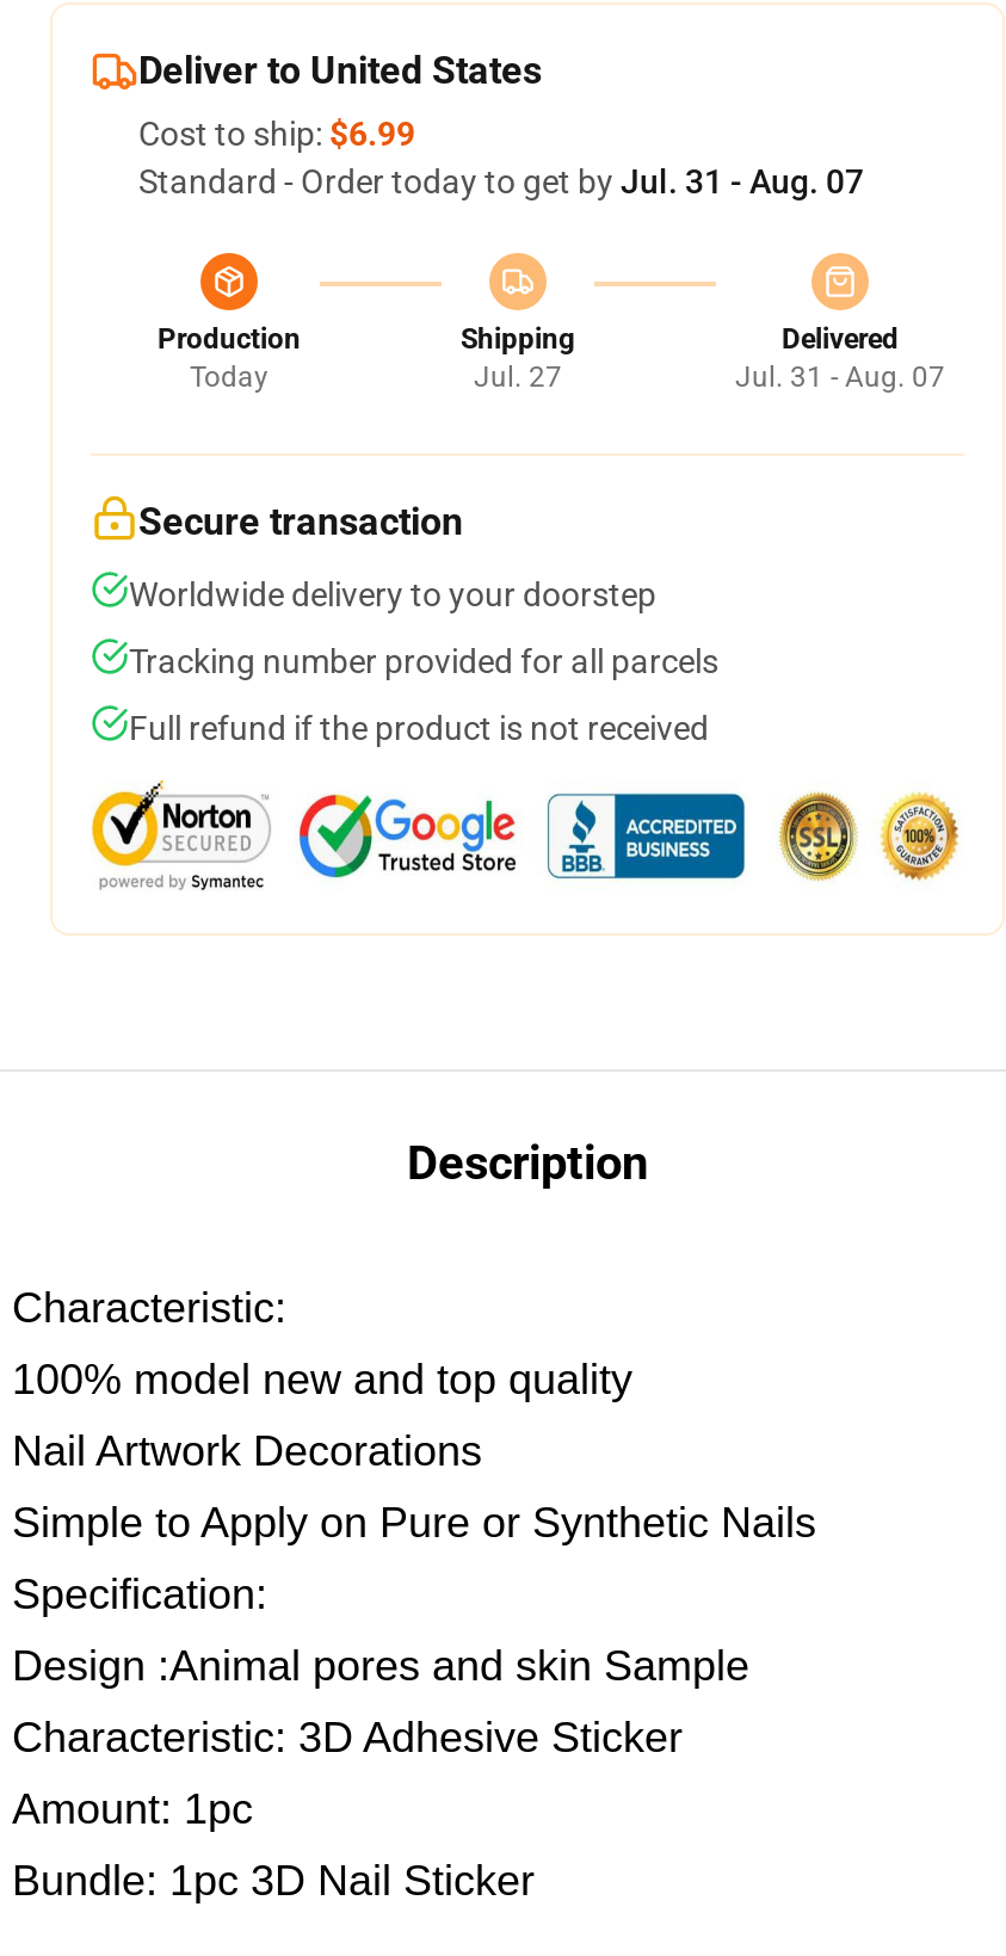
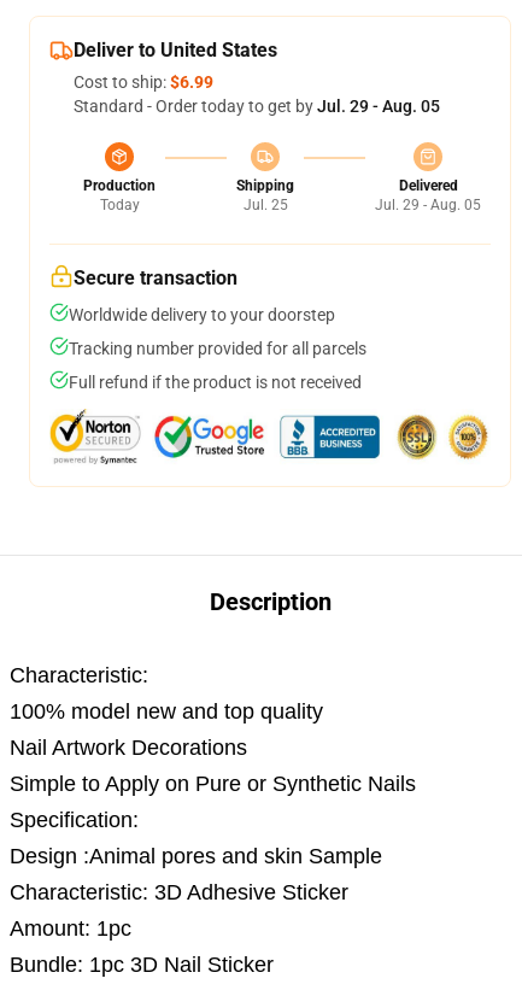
- Standard - Order today to get by Jul. 31 - Aug. 07
+ Standard - Order today to get by Jul. 29 - Aug. 05

- Jul. 27
+ Jul. 25

- Jul. 31 - Aug. 07
+ Jul. 29 - Aug. 05
